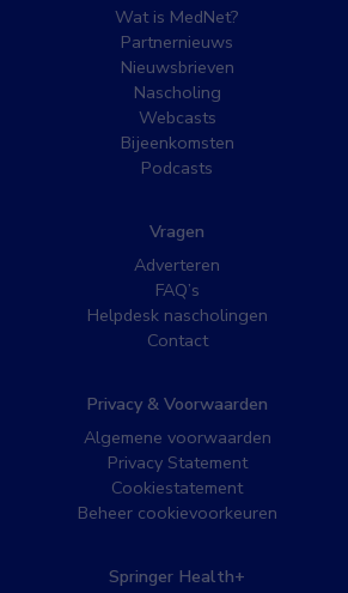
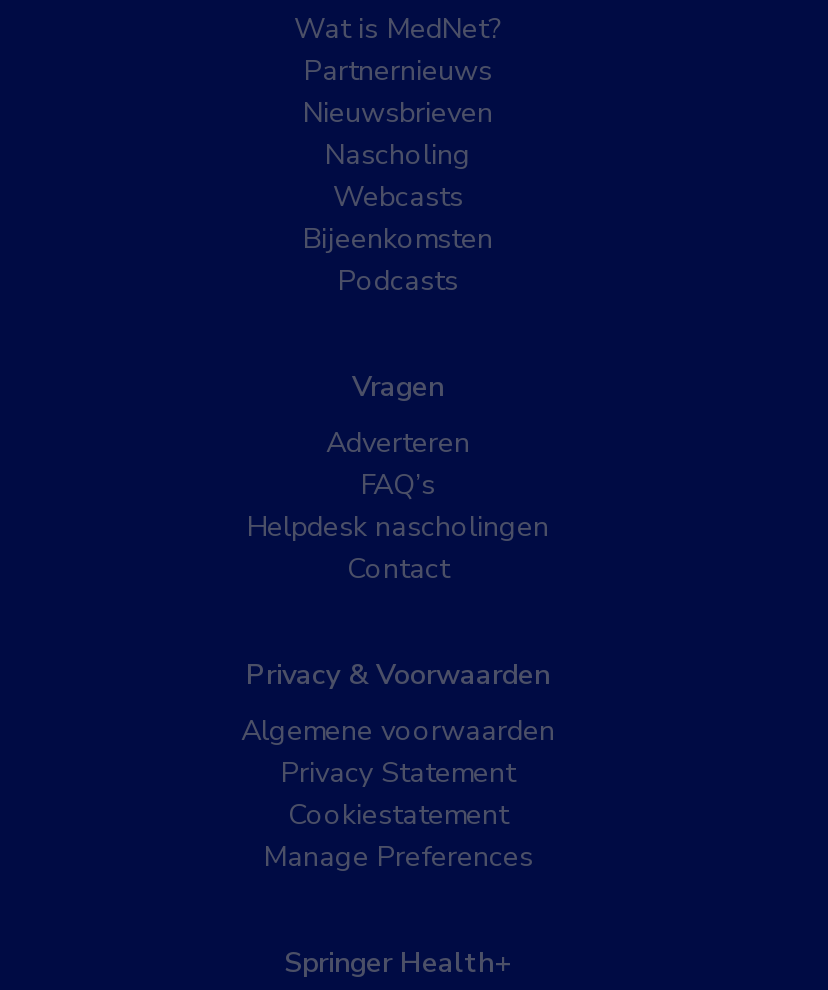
- Beheer cookievoorkeuren
+ Manage Preferences
